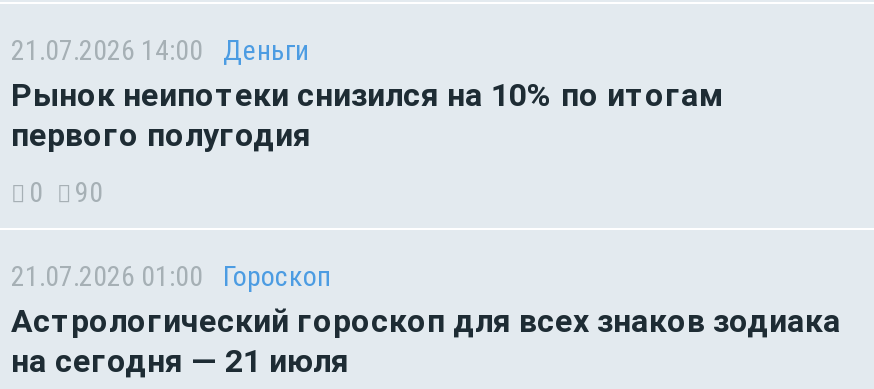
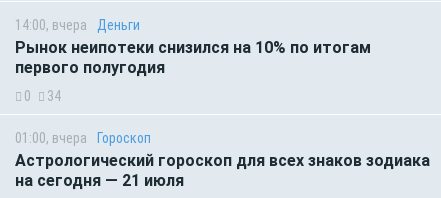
- 21.07.2026 14:00 Деньги
+ 14:00, вчера Деньги

- 0 90
+ 0 34

- 21.07.2026 01:00 Гороскоп
+ 01:00, вчера Гороскоп
